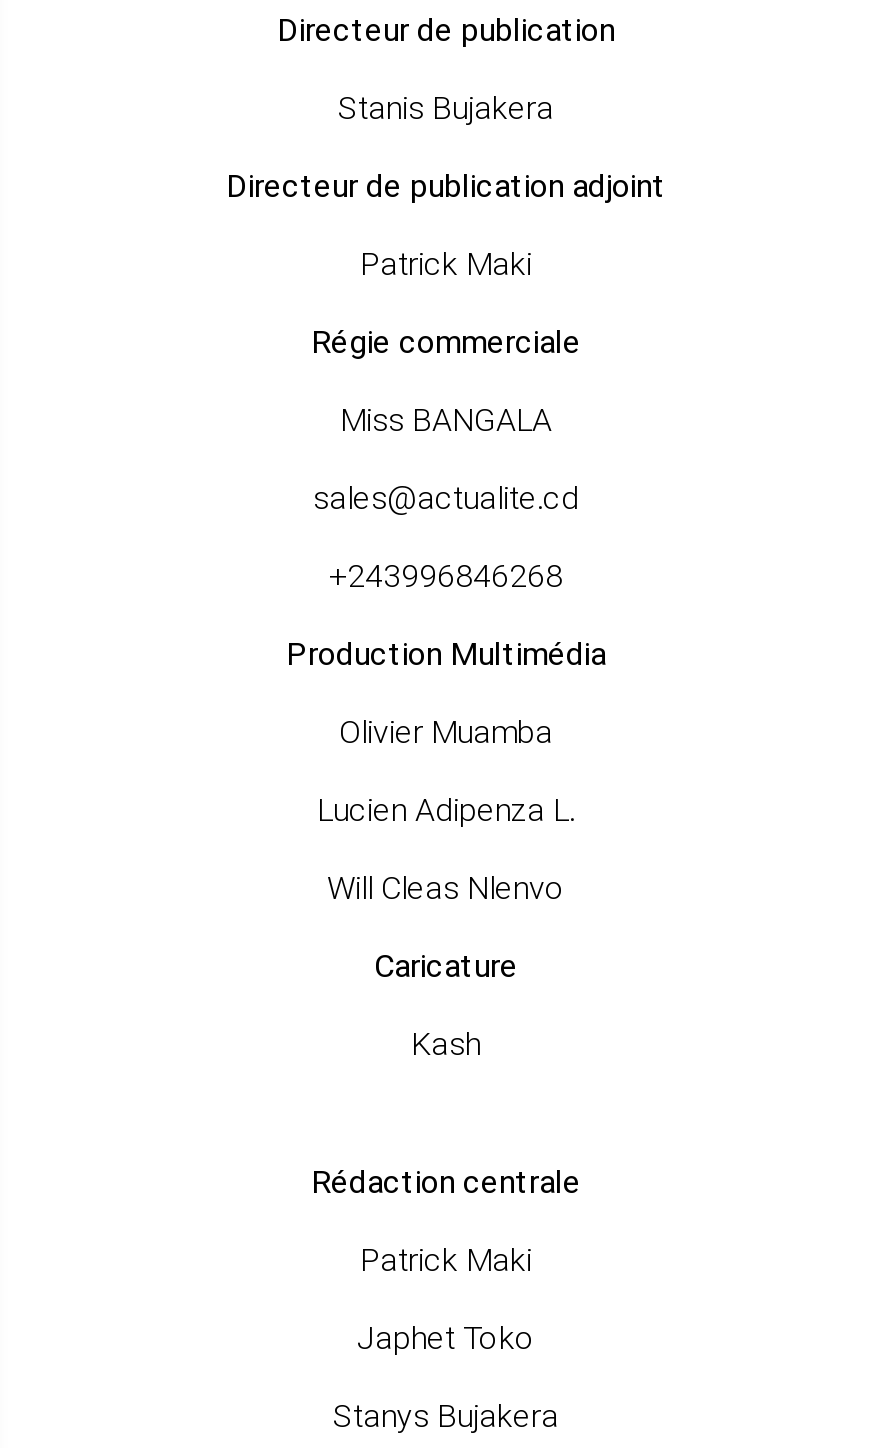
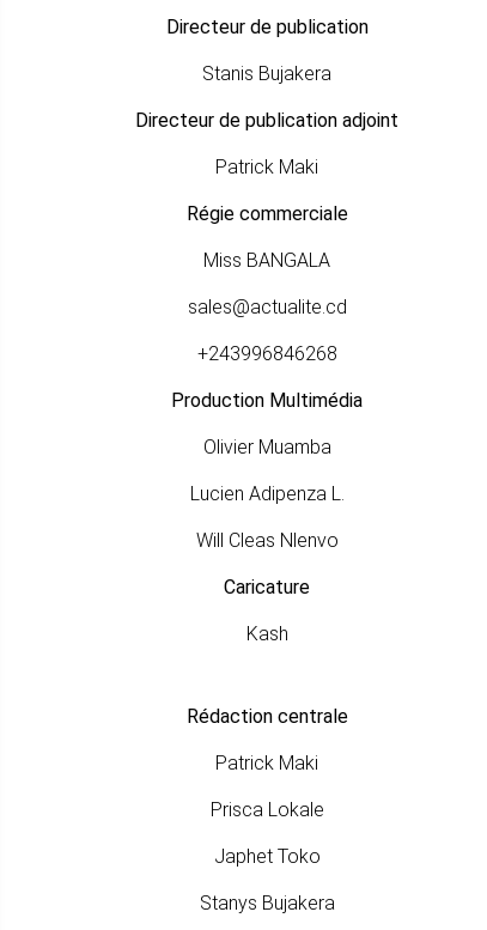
+ Prisca Lokale
